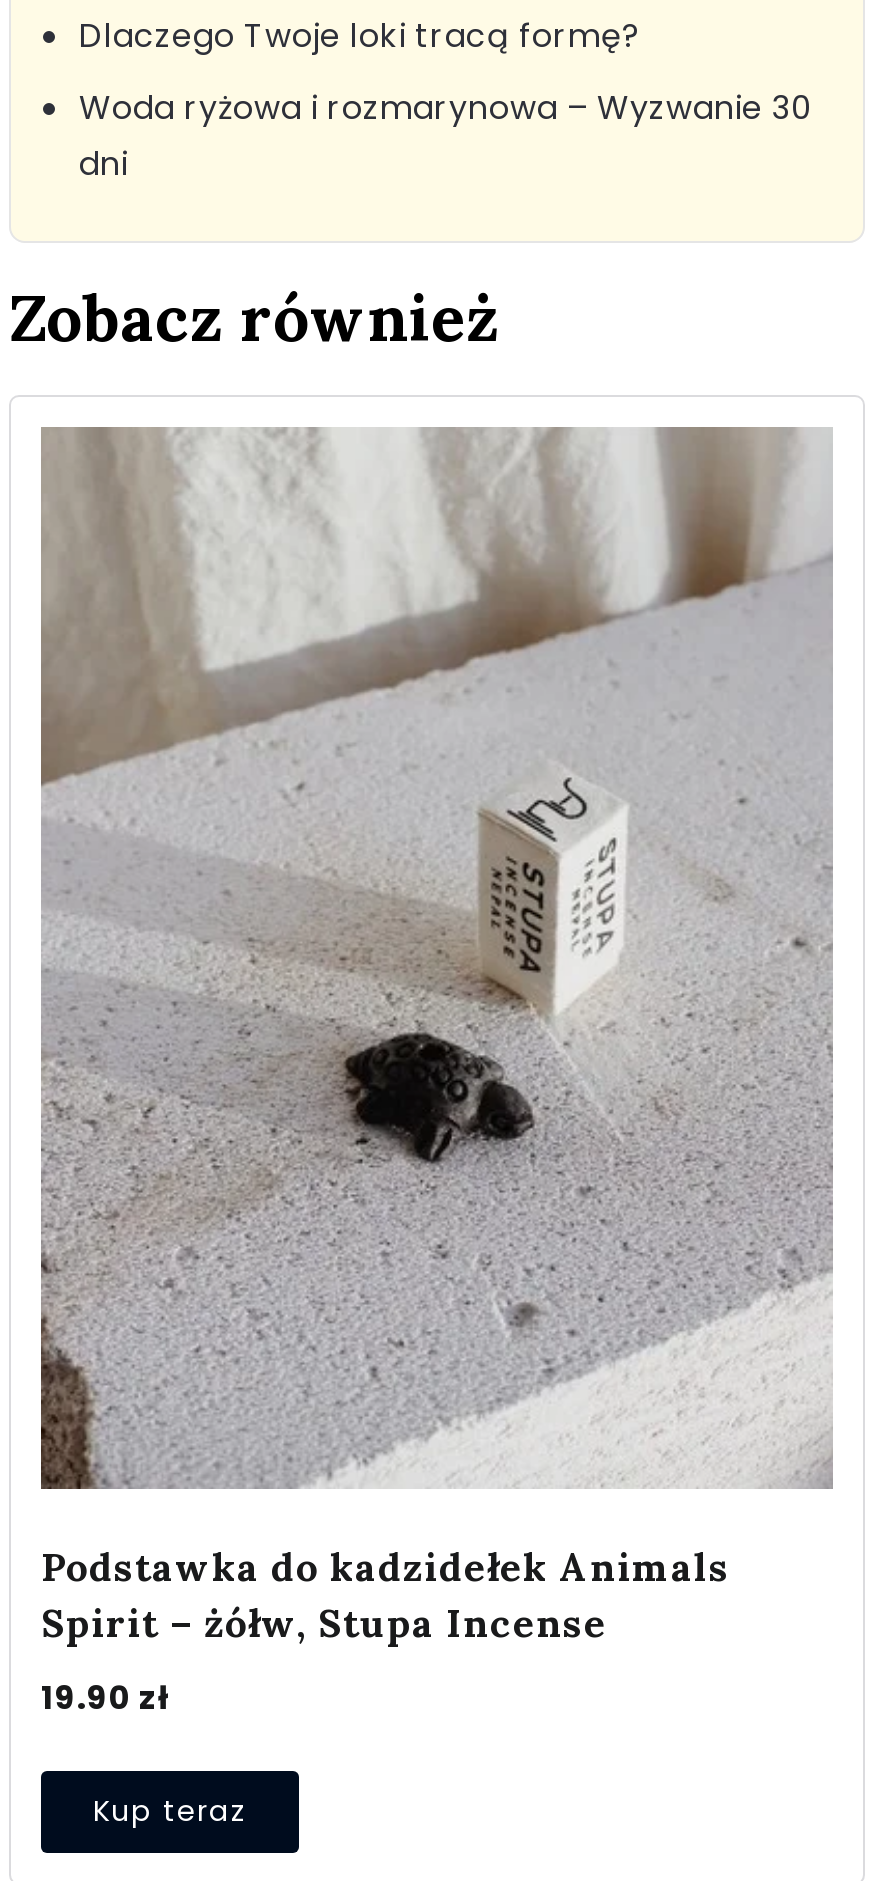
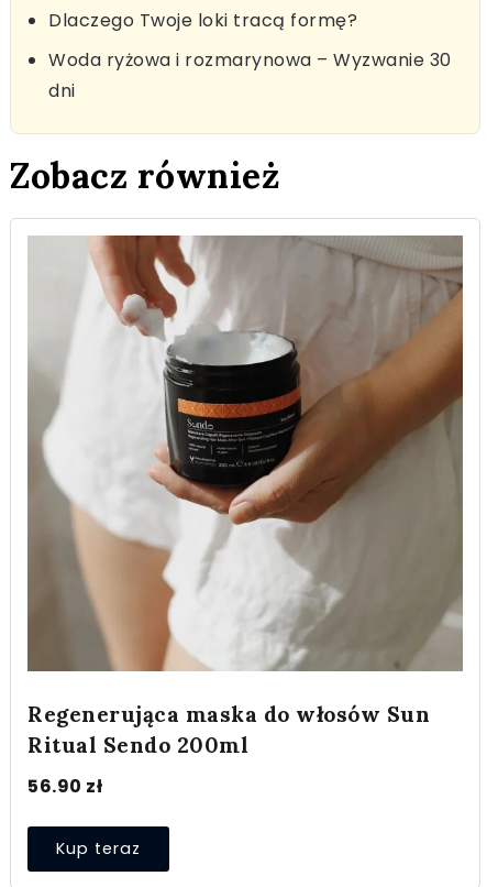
- [image]
- Podstawka do kadzidełek Animals
- Spirit – żółw, Stupa Incense
+ [image]
+ Regenerująca maska do włosów Sun
+ Ritual Sendo 200ml

- 19.90 zł
+ 56.90 zł
